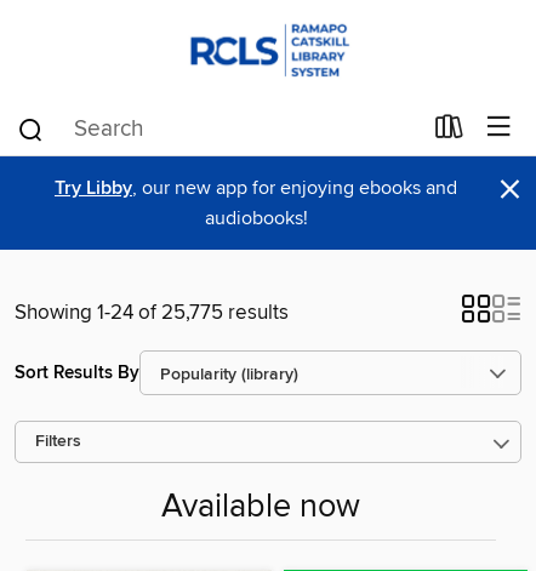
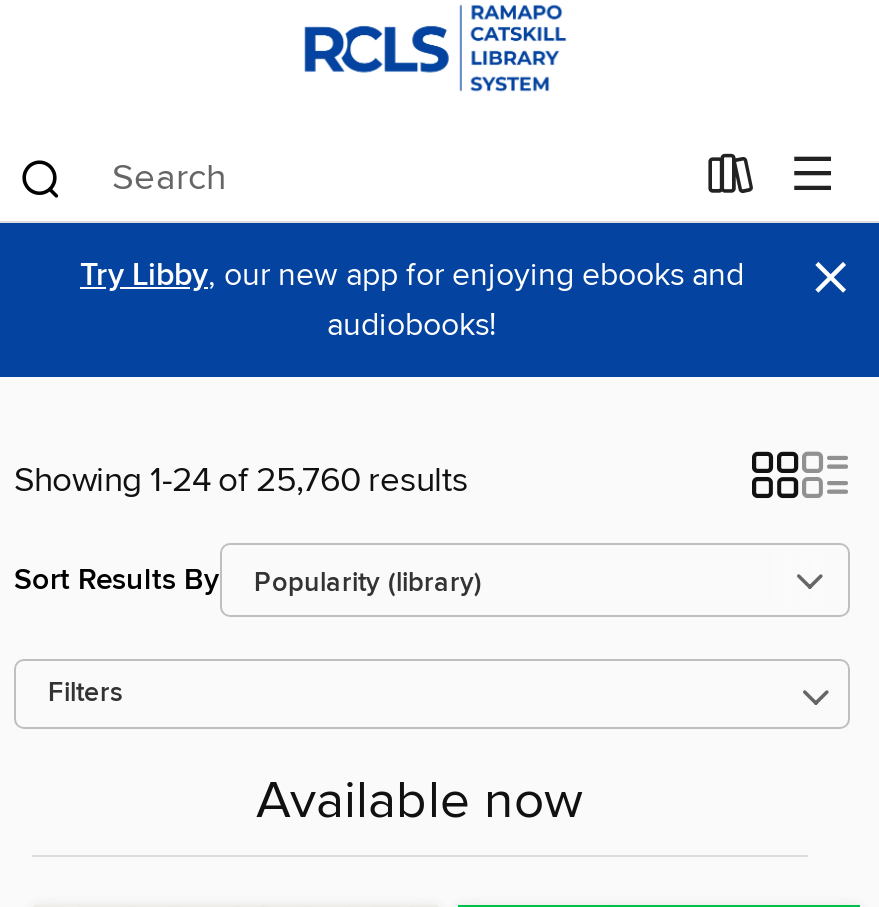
- Showing 1-24 of 25,775 results
+ Showing 1-24 of 25,760 results
